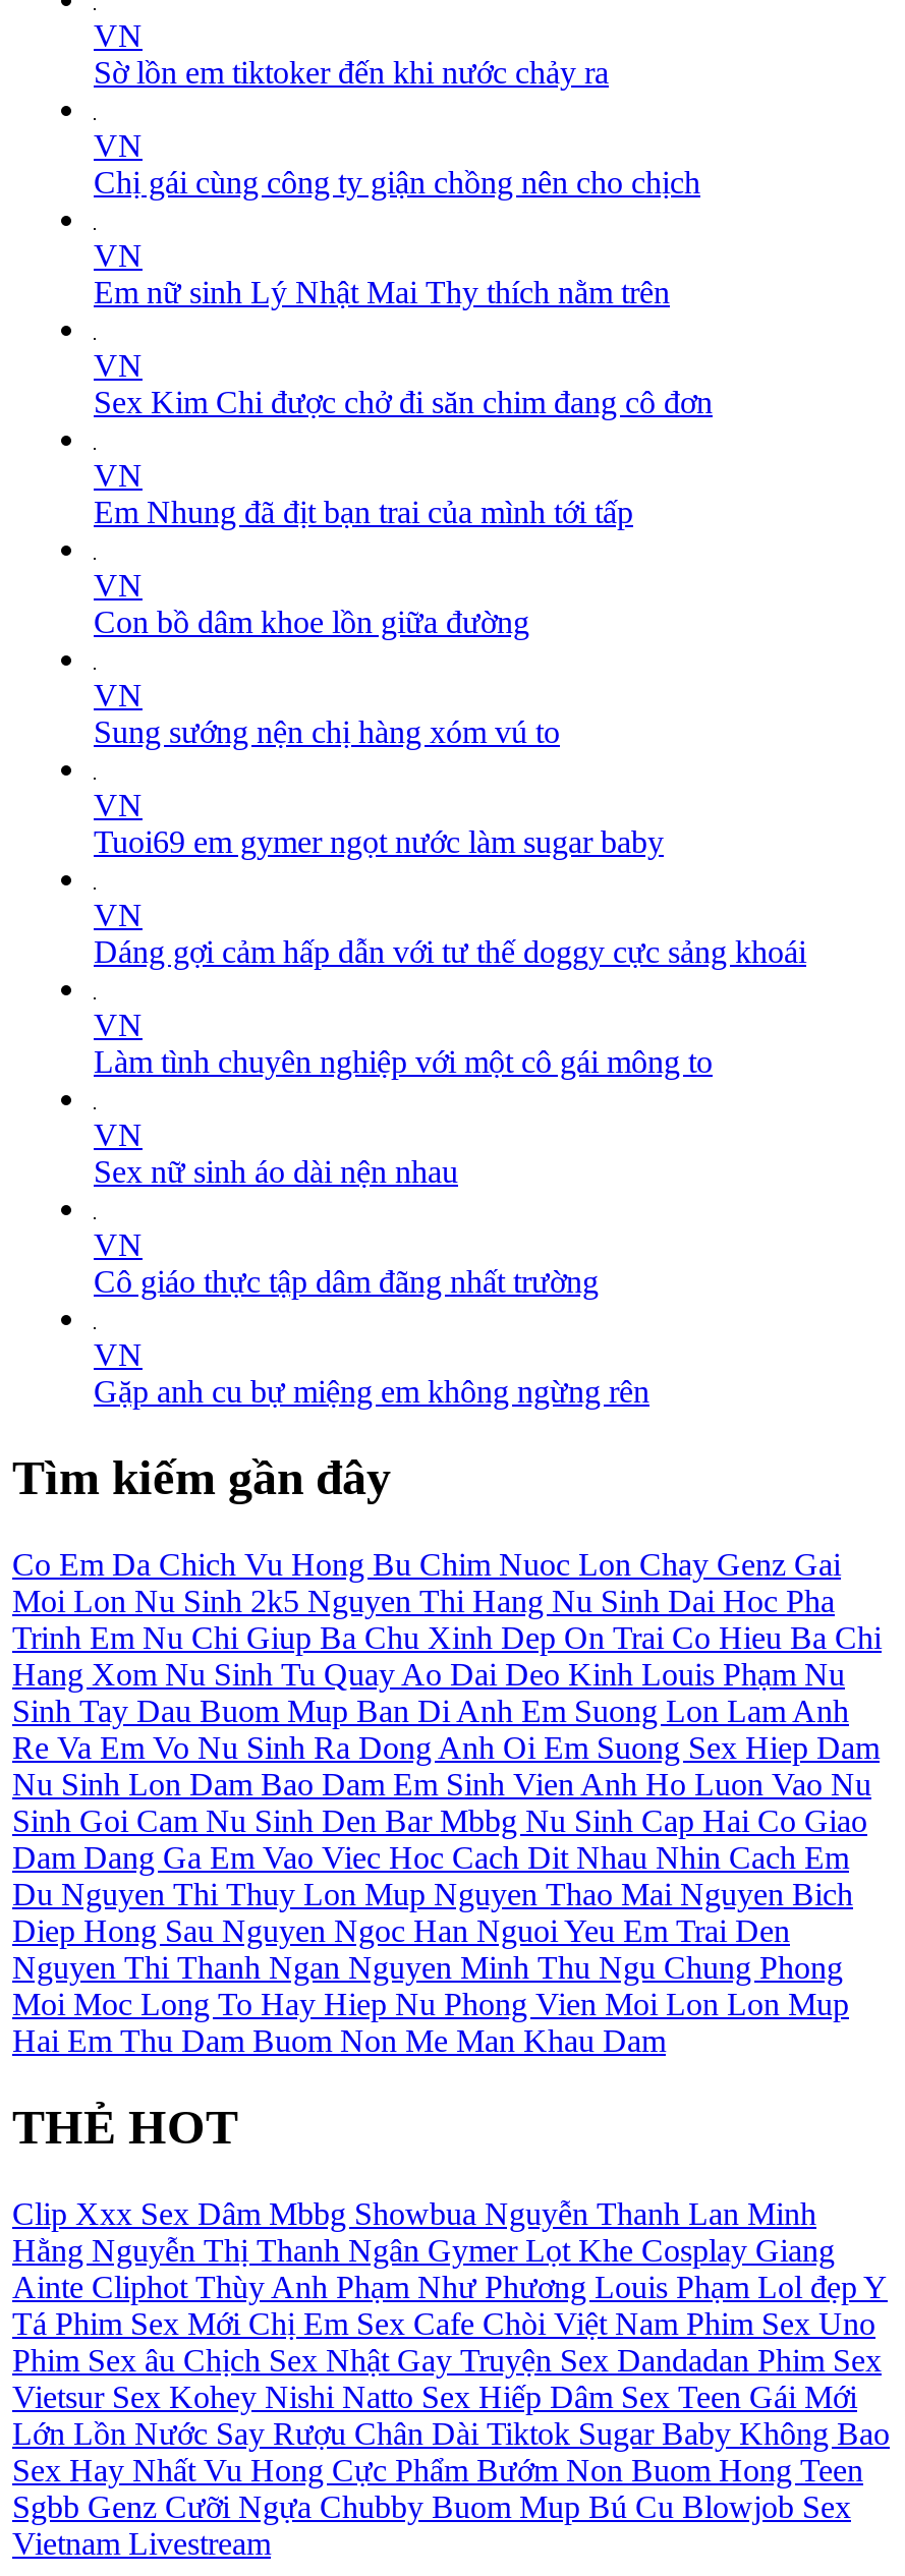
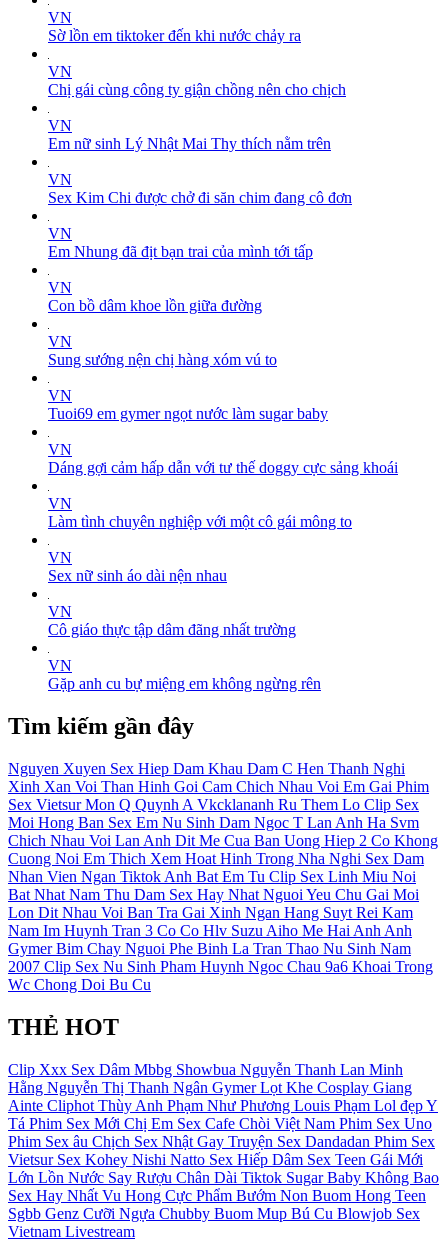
- Co Em Da Chich Vu Hong Bu Chim Nuoc Lon Chay Genz Gai
- Moi Lon Nu Sinh 2k5 Nguyen Thi Hang Nu Sinh Dai Hoc Pha
- Trinh Em Nu Chi Giup Ba Chu Xinh Dep On Trai Co Hieu Ba Chi
- Hang Xom Nu Sinh Tu Quay Ao Dai Deo Kinh Louis Phạm Nu
- Sinh Tay Dau Buom Mup Ban Di Anh Em Suong Lon Lam Anh
- Re Va Em Vo Nu Sinh Ra Dong Anh Oi Em Suong Sex Hiep Dam
- Nu Sinh Lon Dam Bao Dam Em Sinh Vien Anh Ho Luon Vao Nu
- Sinh Goi Cam Nu Sinh Den Bar Mbbg Nu Sinh Cap Hai Co Giao
- Dam Dang Ga Em Vao Viec Hoc Cach Dit Nhau Nhin Cach Em
- Du Nguyen Thi Thuy Lon Mup Nguyen Thao Mai Nguyen Bich
- Diep Hong Sau Nguyen Ngoc Han Nguoi Yeu Em Trai Den
- Nguyen Thi Thanh Ngan Nguyen Minh Thu Ngu Chung Phong
- Moi Moc Long To Hay Hiep Nu Phong Vien Moi Lon Lon Mup
- Hai Em Thu Dam Buom Non Me Man Khau Dam
+ Nguyen Xuyen Sex Hiep Dam Khau Dam C Hen Thanh Nghi
+ Xinh Xan Voi Than Hinh Goi Cam Chich Nhau Voi Em Gai Phim
+ Sex Vietsur Mon Q Quynh A Vkcklananh Ru Them Lo Clip Sex
+ Moi Hong Ban Sex Em Nu Sinh Dam Ngoc T Lan Anh Ha Svm
+ Chich Nhau Voi Lan Anh Dit Me Cua Ban Uong Hiep 2 Co Khong
+ Cuong Noi Em Thich Xem Hoat Hinh Trong Nha Nghi Sex Dam
+ Nhan Vien Ngan Tiktok Anh Bat Em Tu Clip Sex Linh Miu Noi
+ Bat Nhat Nam Thu Dam Sex Hay Nhat Nguoi Yeu Chu Gai Moi
+ Lon Dit Nhau Voi Ban Tra Gai Xinh Ngan Hang Suyt Rei Kam
+ Nam Im Huynh Tran 3 Co Co Hlv Suzu Aiho Me Hai Anh Anh
+ Gymer Bim Chay Nguoi Phe Binh La Tran Thao Nu Sinh Nam
+ 2007 Clip Sex Nu Sinh Pham Huynh Ngoc Chau 9a6 Khoai Trong
+ Wc Chong Doi Bu Cu
